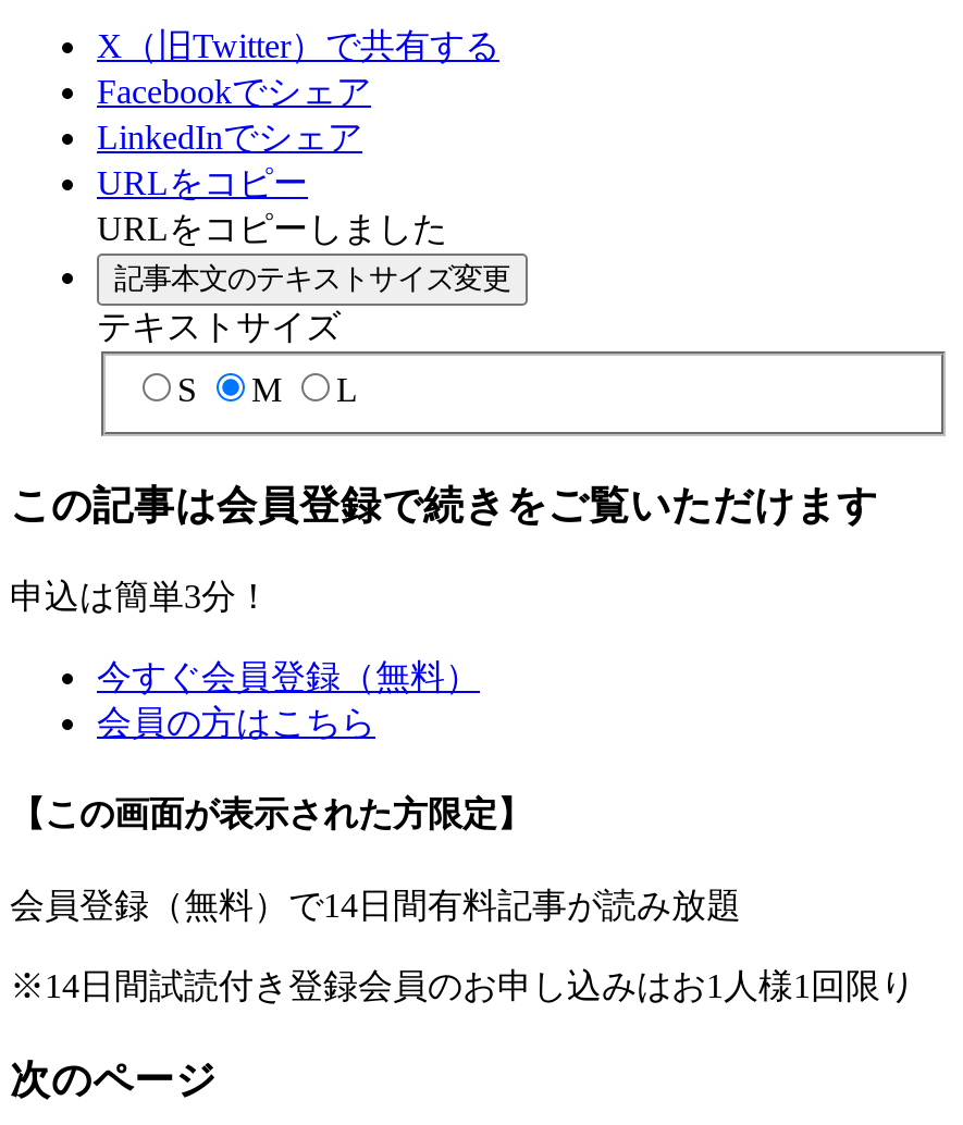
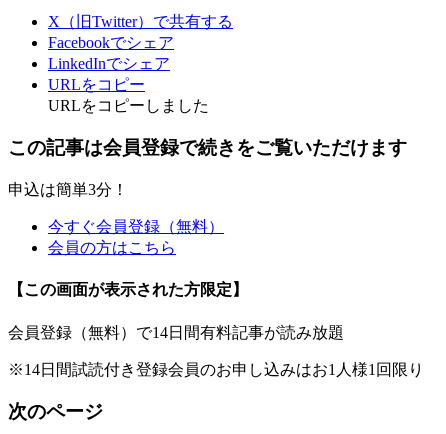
- 記事本文のテキストサイズ変更
- テキストサイズ
- S
- M
- L
